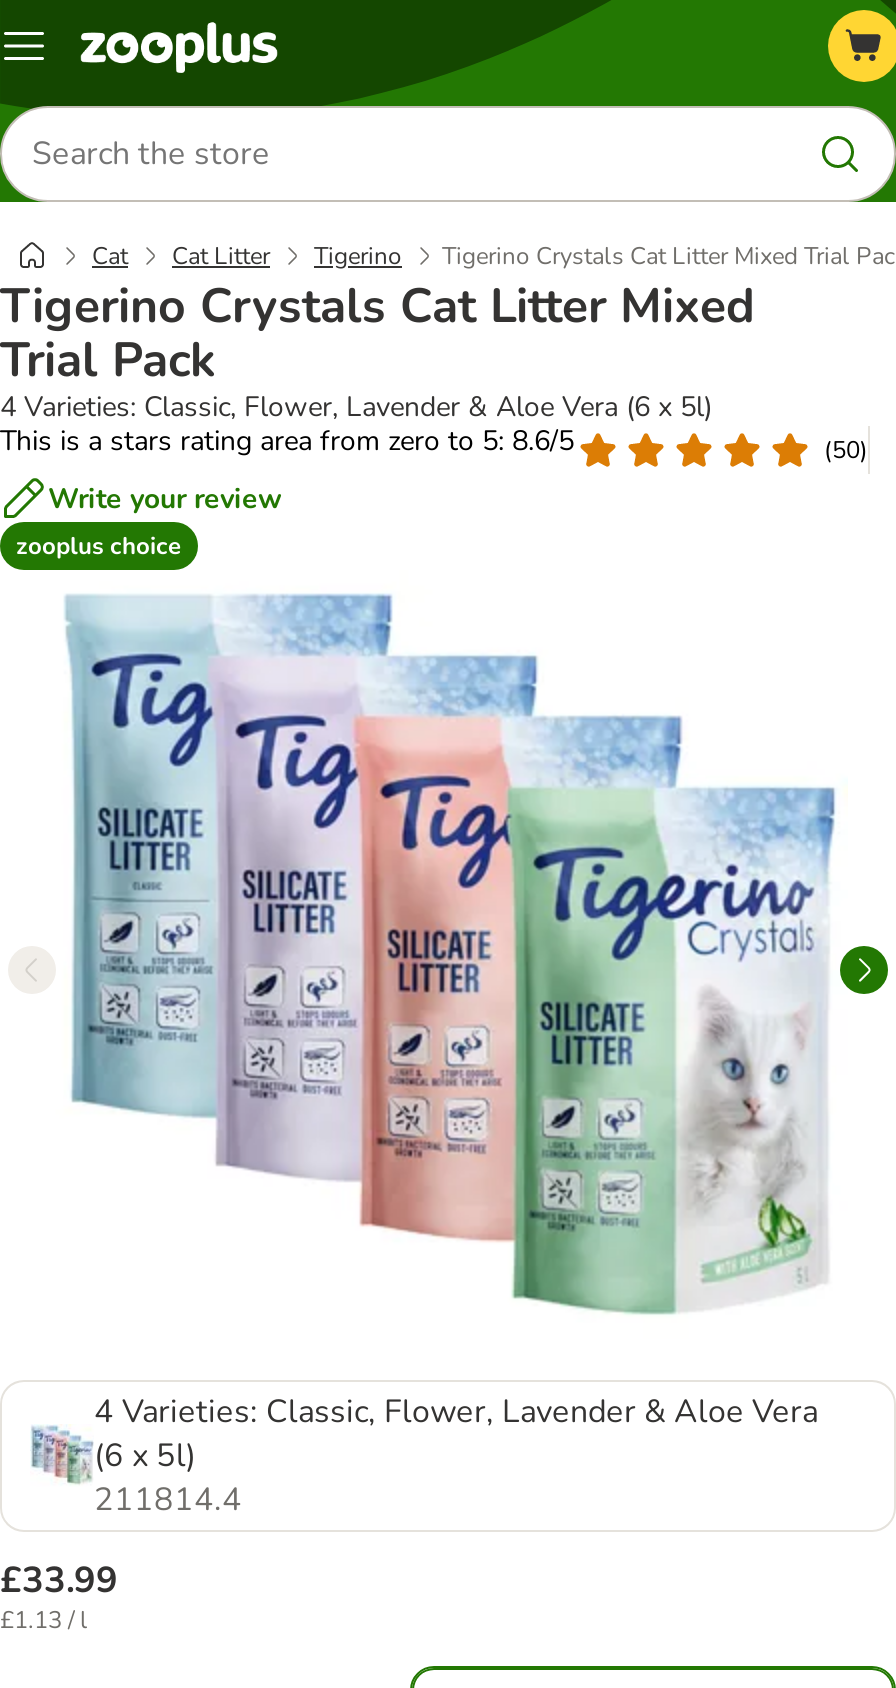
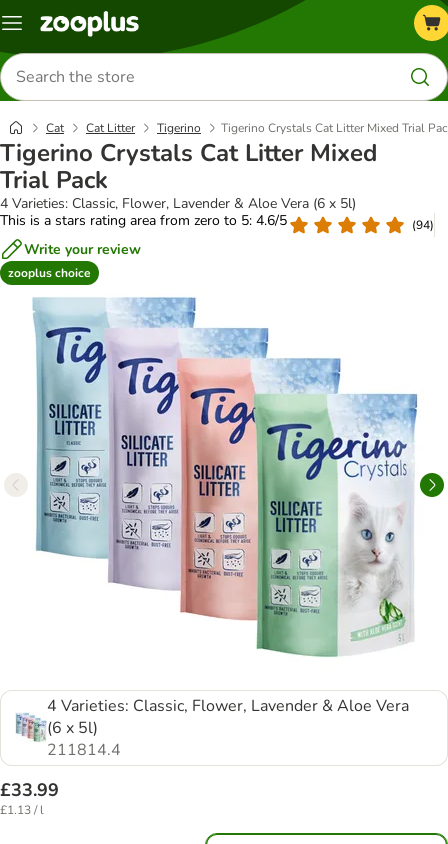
- This is a stars rating area from zero to 5: 8.6/5
+ This is a stars rating area from zero to 5: 4.6/5

- (50)
+ (94)
